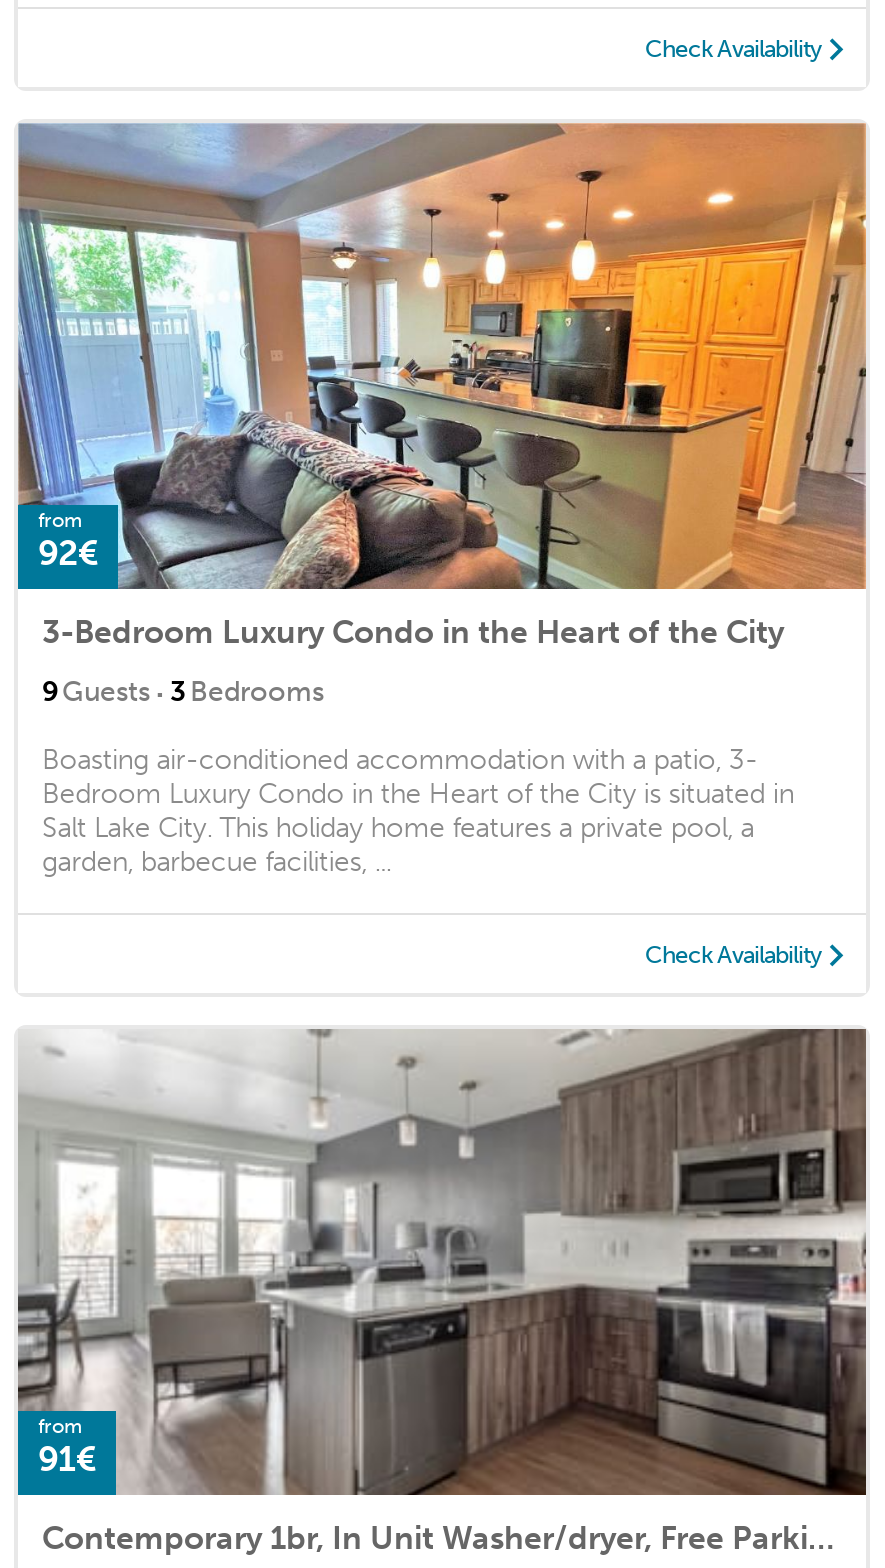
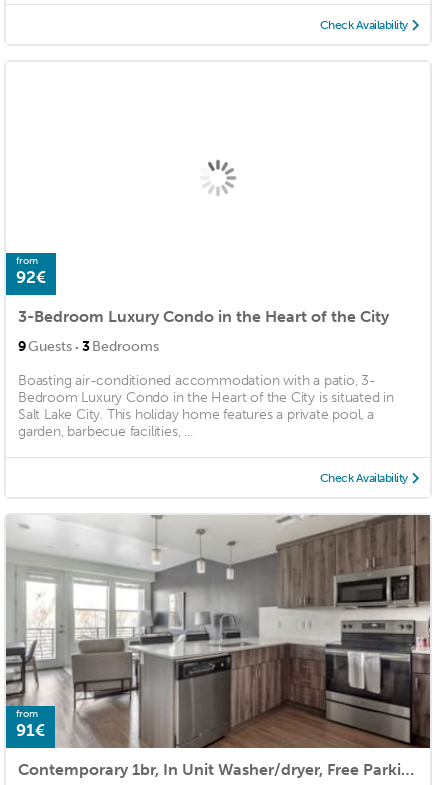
- [image]
